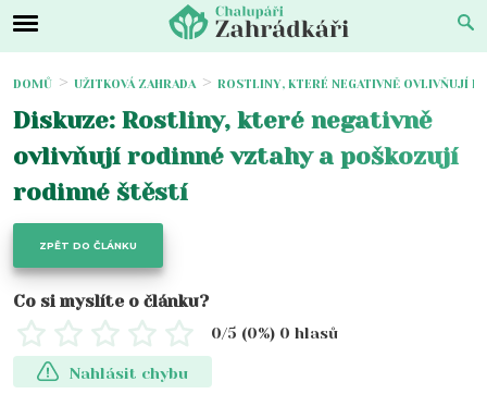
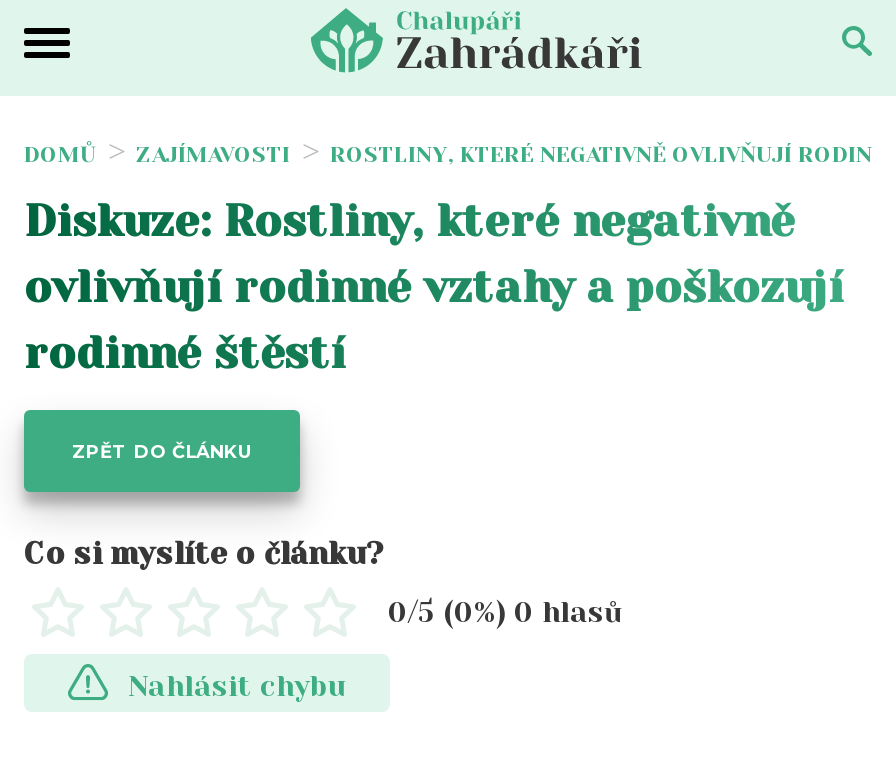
- UŽITKOVÁ ZAHRADA
+ ZAJÍMAVOSTI
